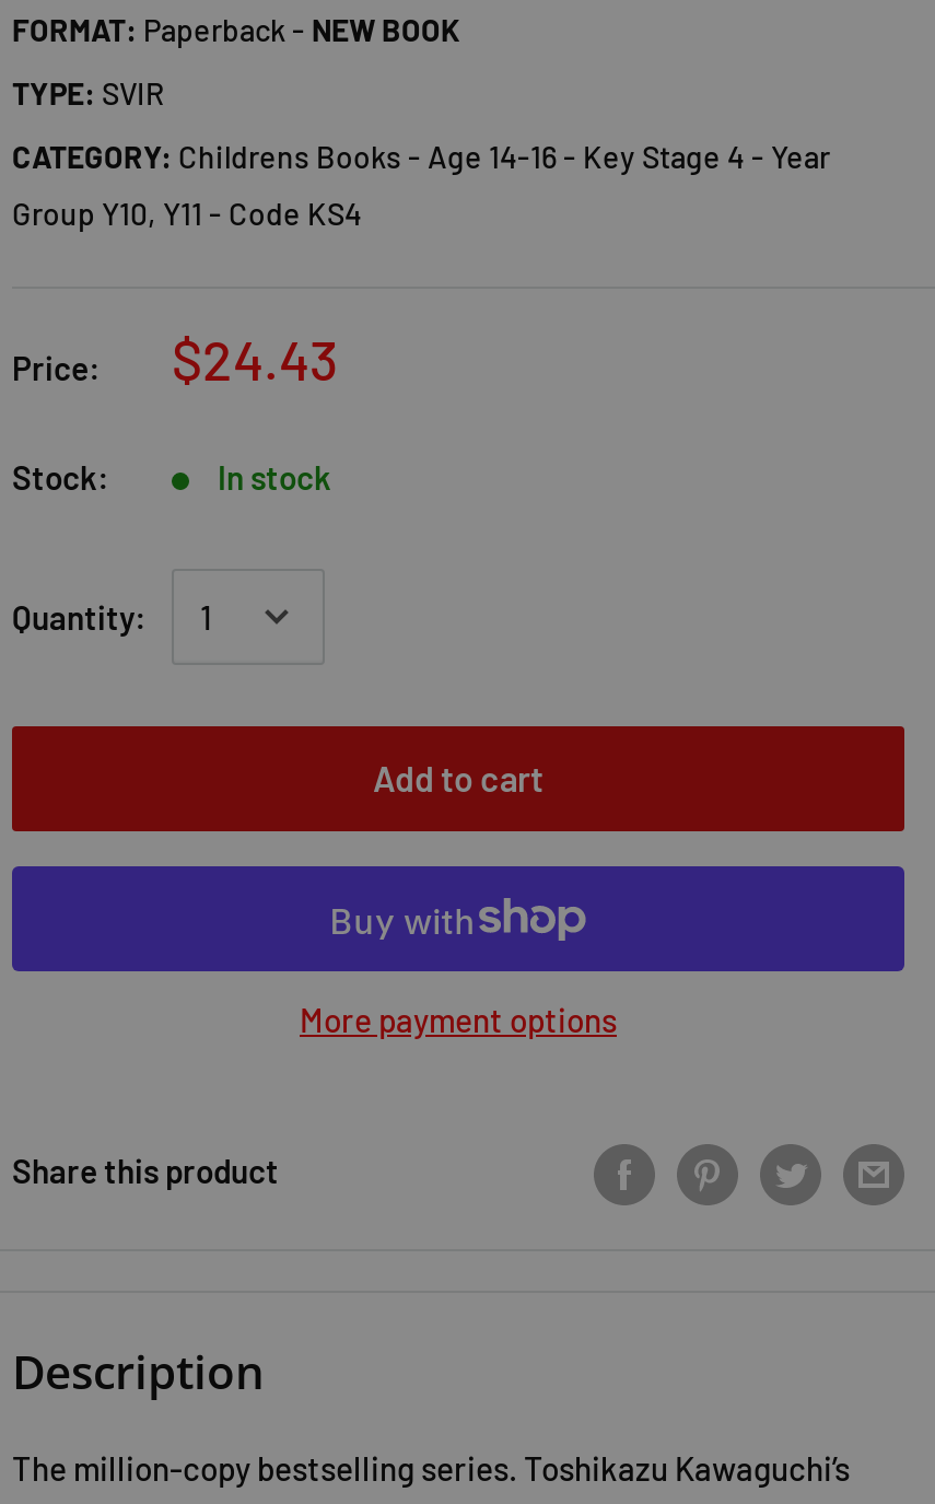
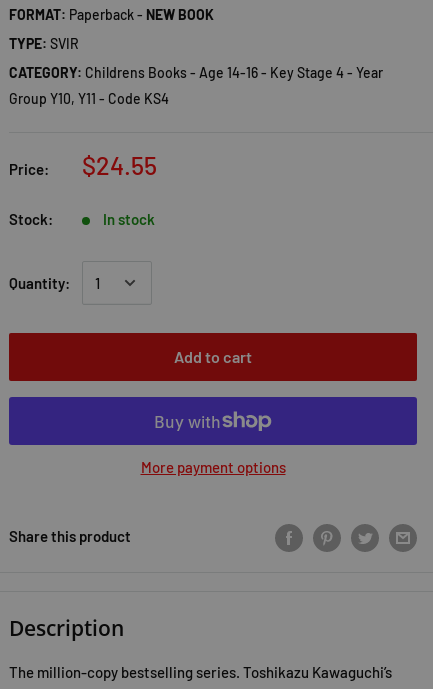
- Price: $24.43
+ Price: $24.55
